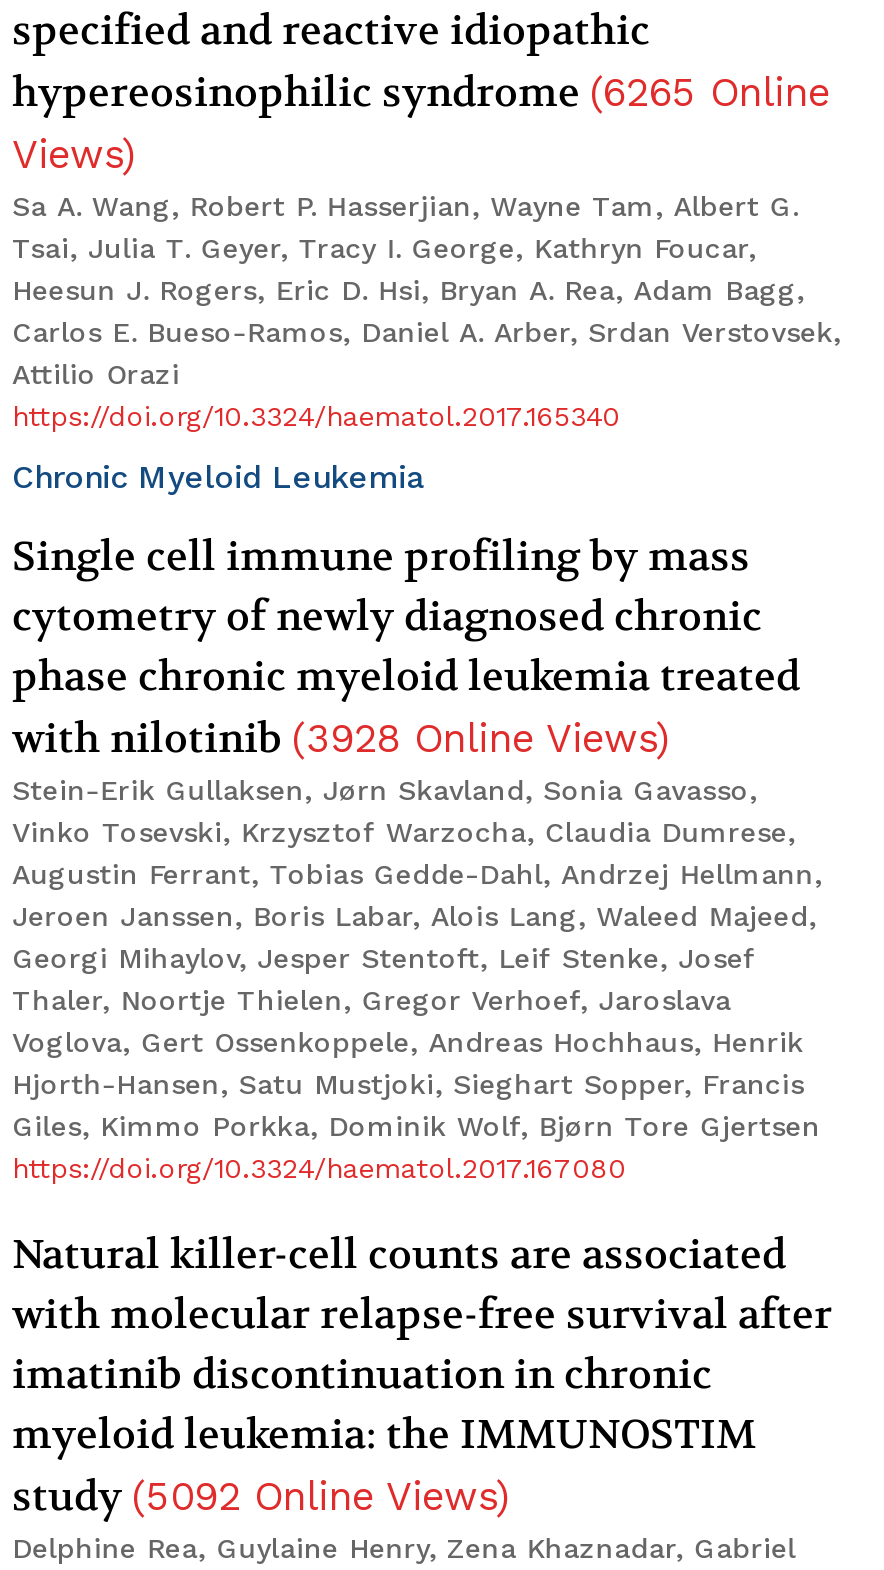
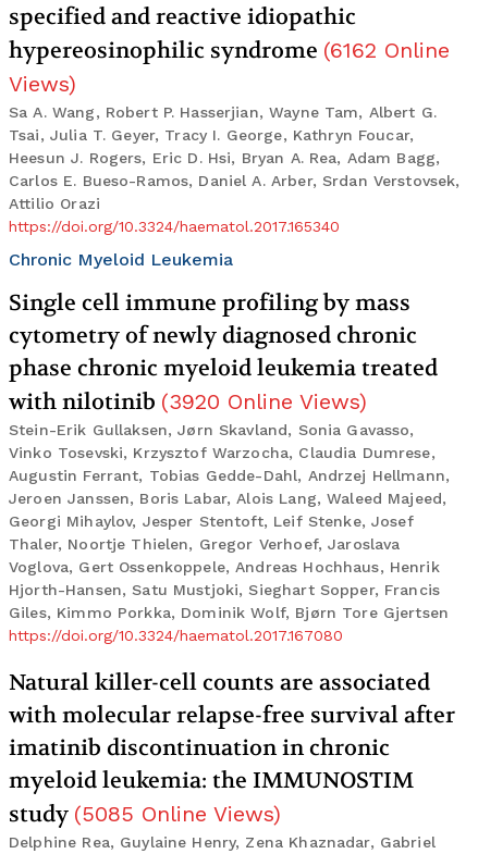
- hypereosinophilic syndrome (6265 Online
+ hypereosinophilic syndrome (6162 Online

- with nilotinib (3928 Online Views)
+ with nilotinib (3920 Online Views)

- study (5092 Online Views)
+ study (5085 Online Views)
